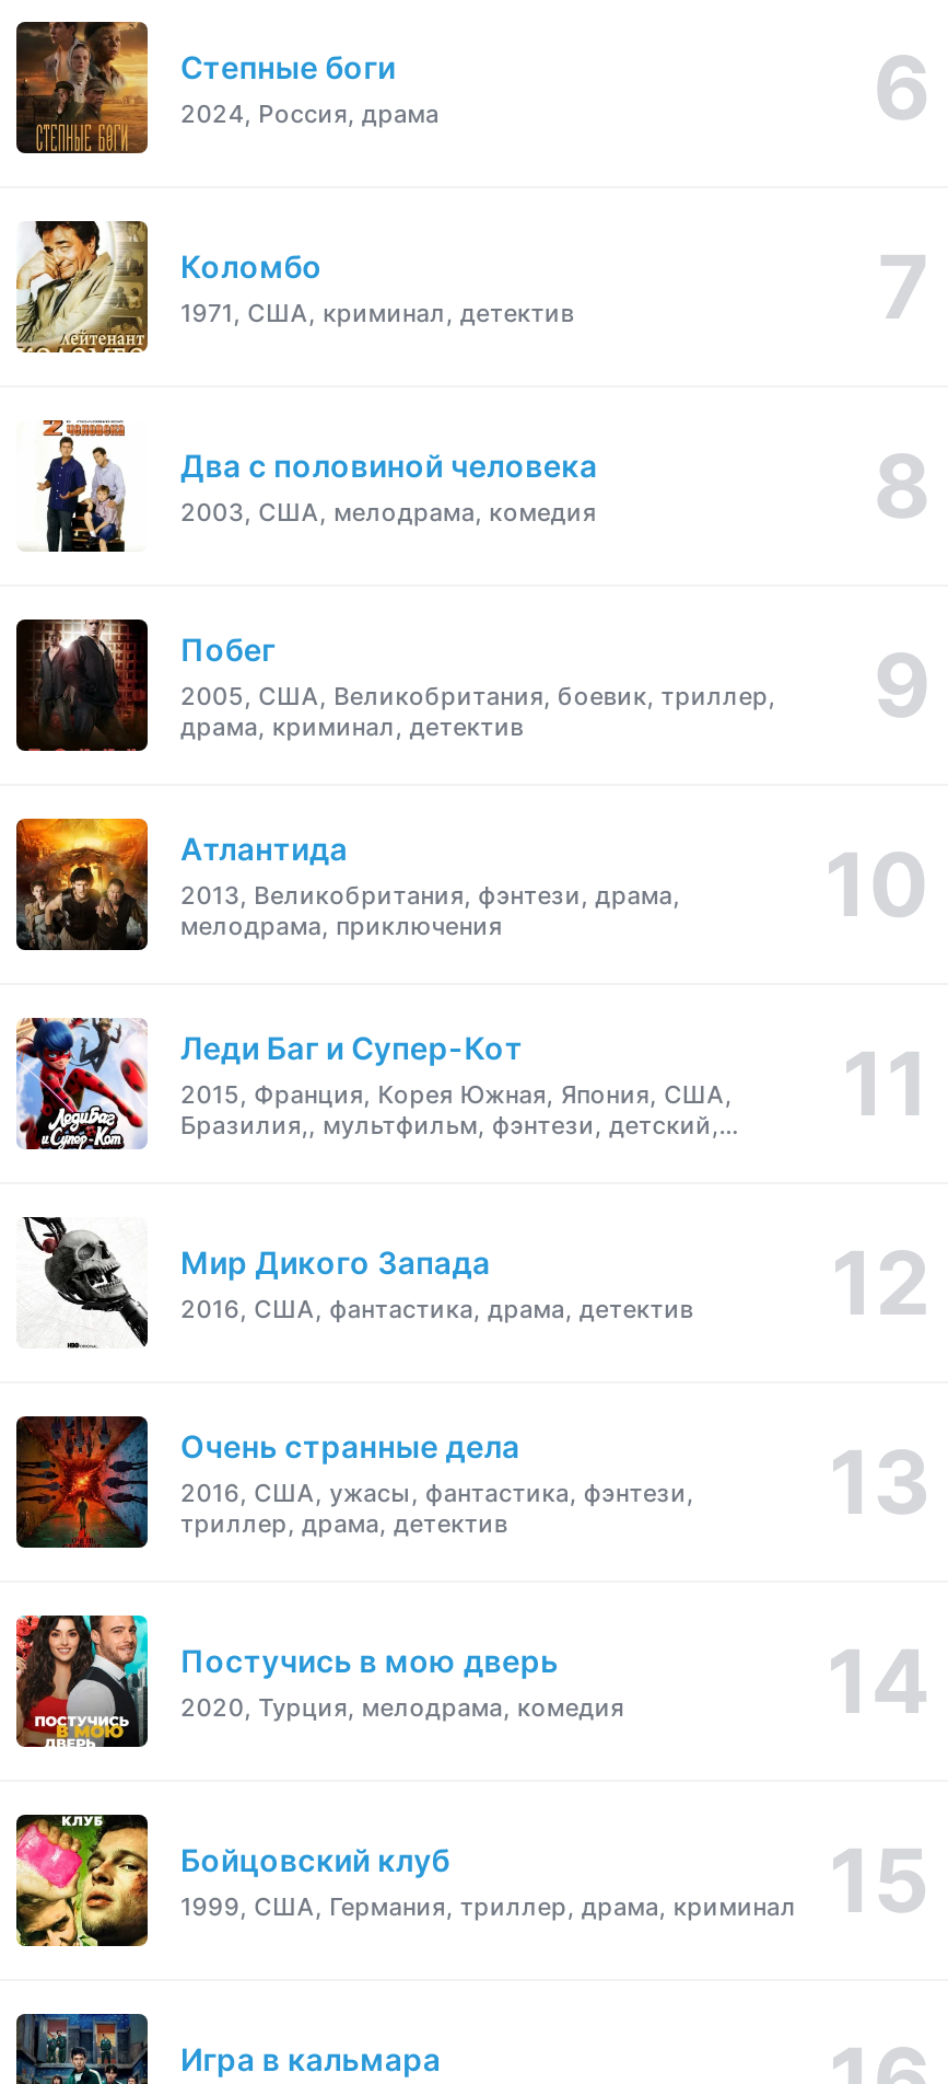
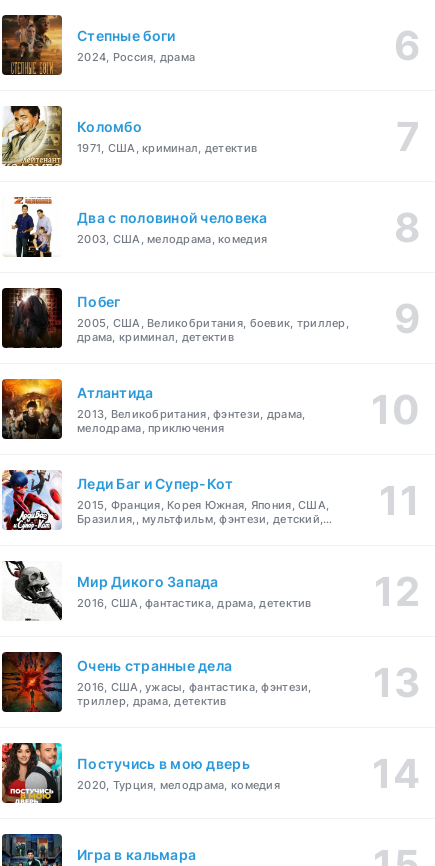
- [image]
- Бойцовский клуб
- 1999, США, Германия, триллер, драма, криминал
